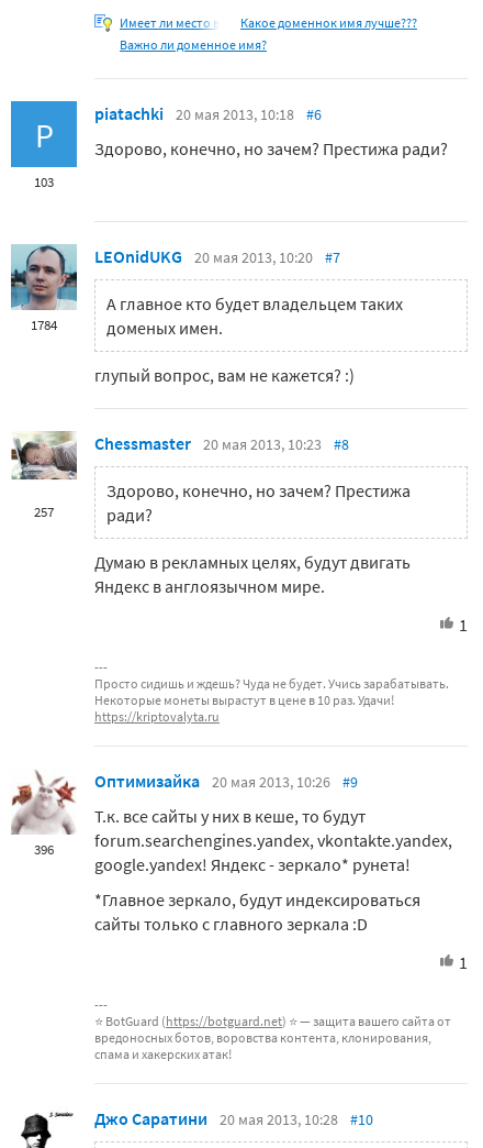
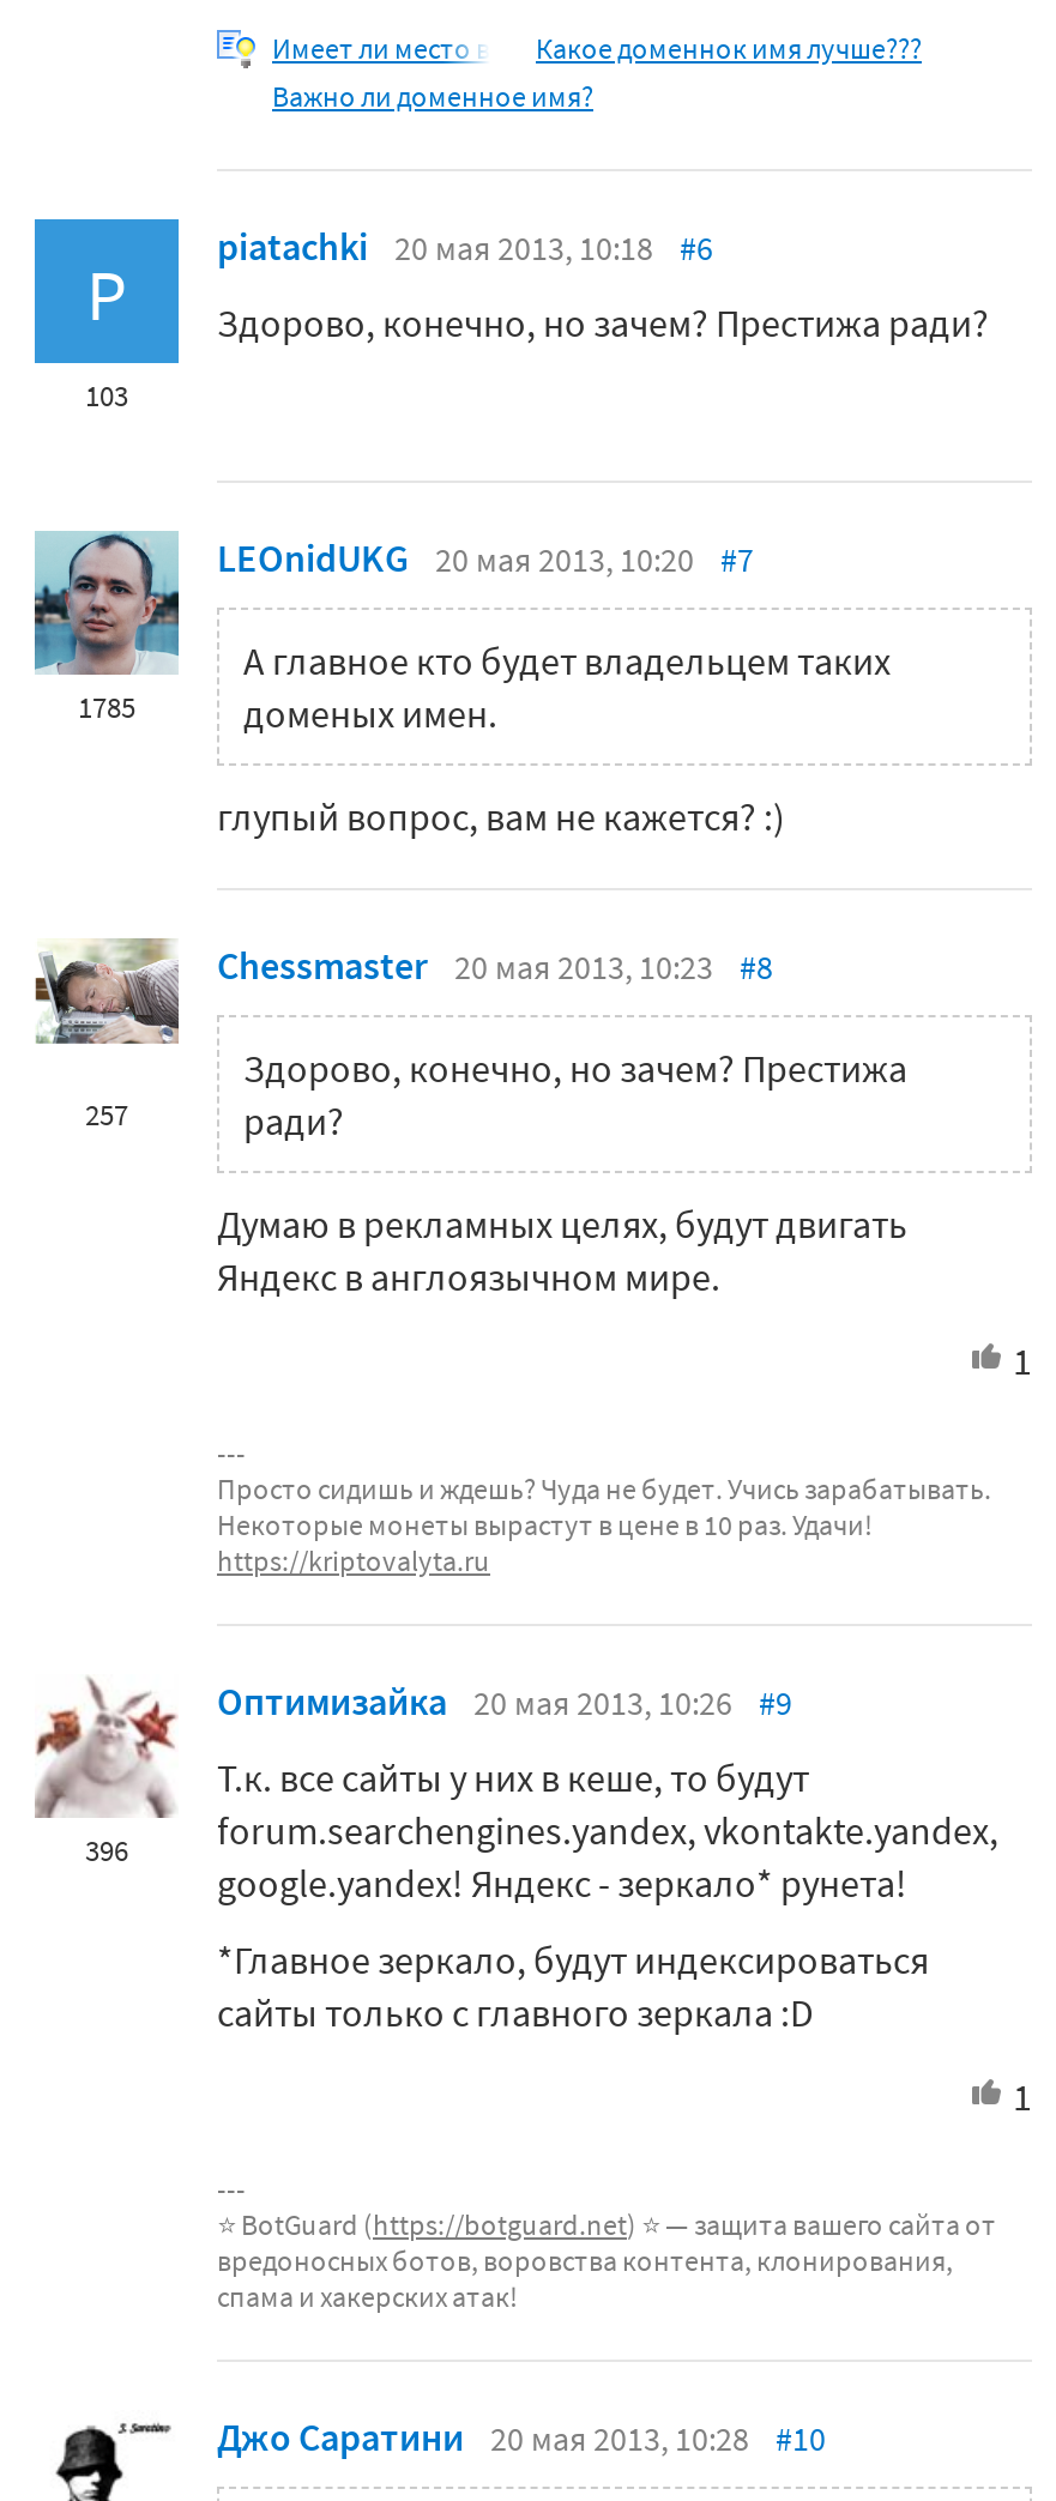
- 1784
+ 1785
